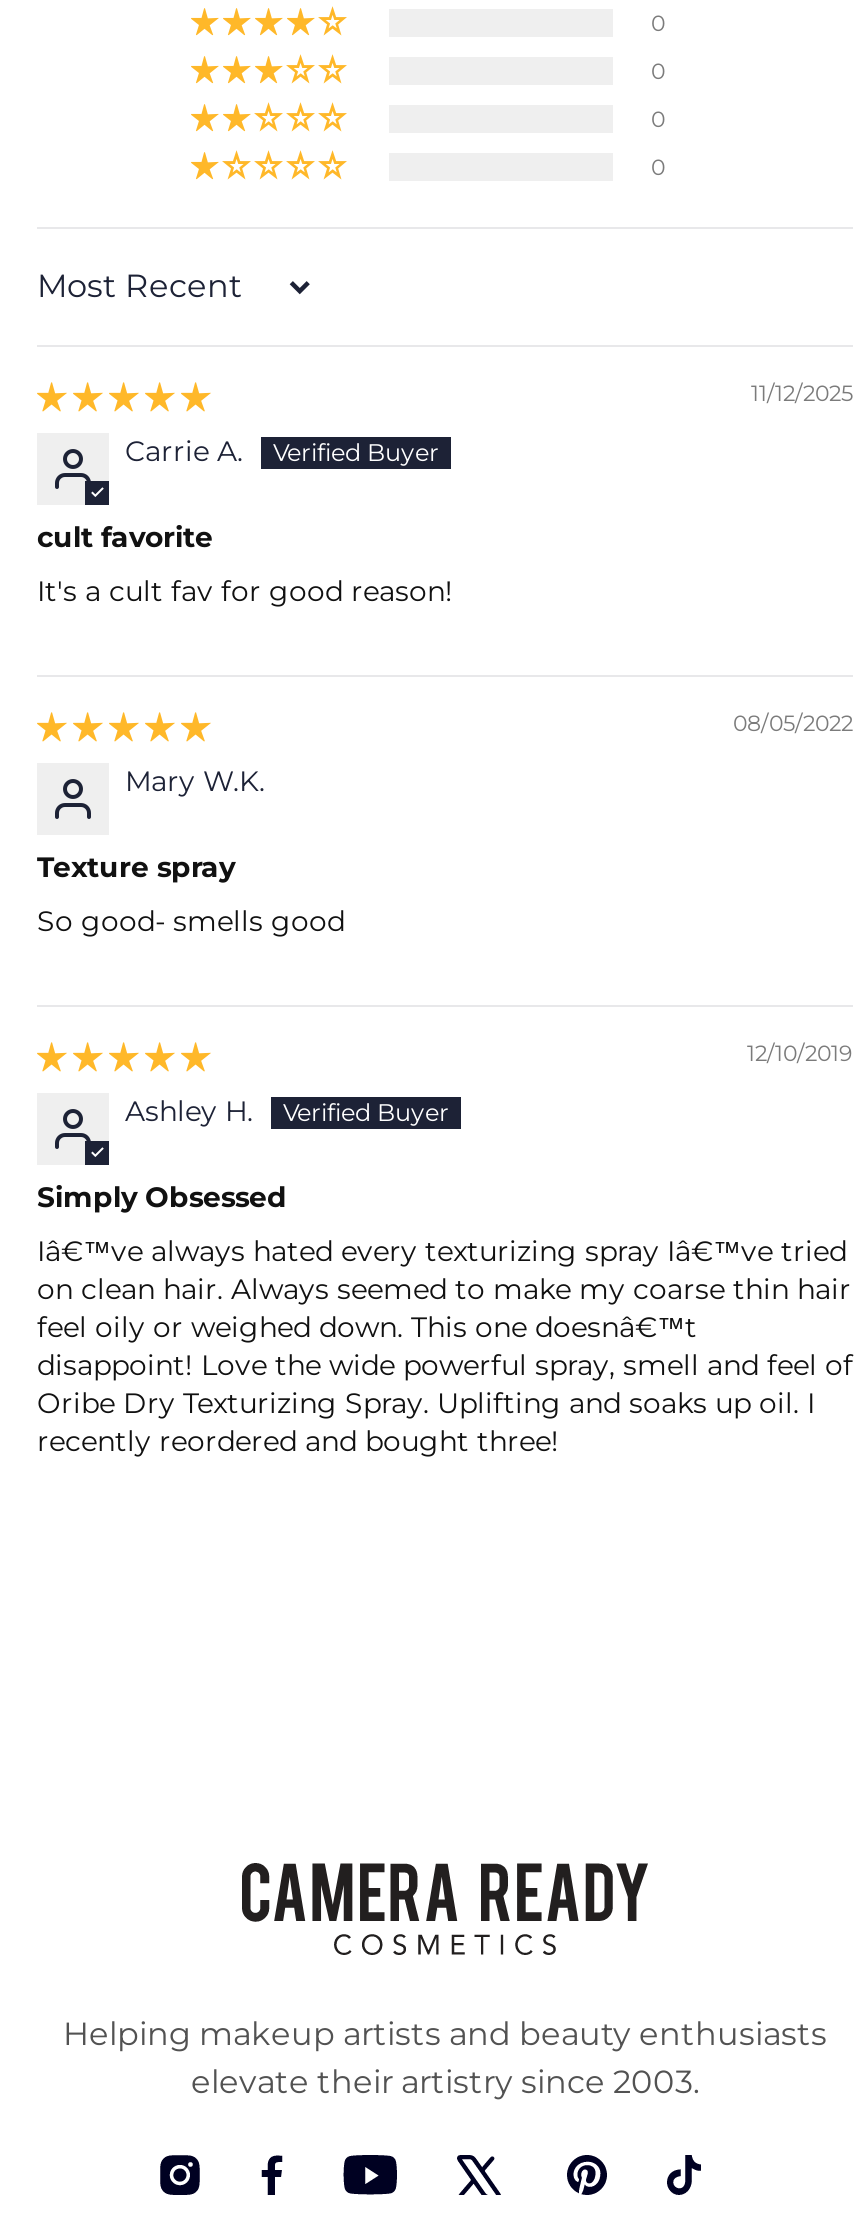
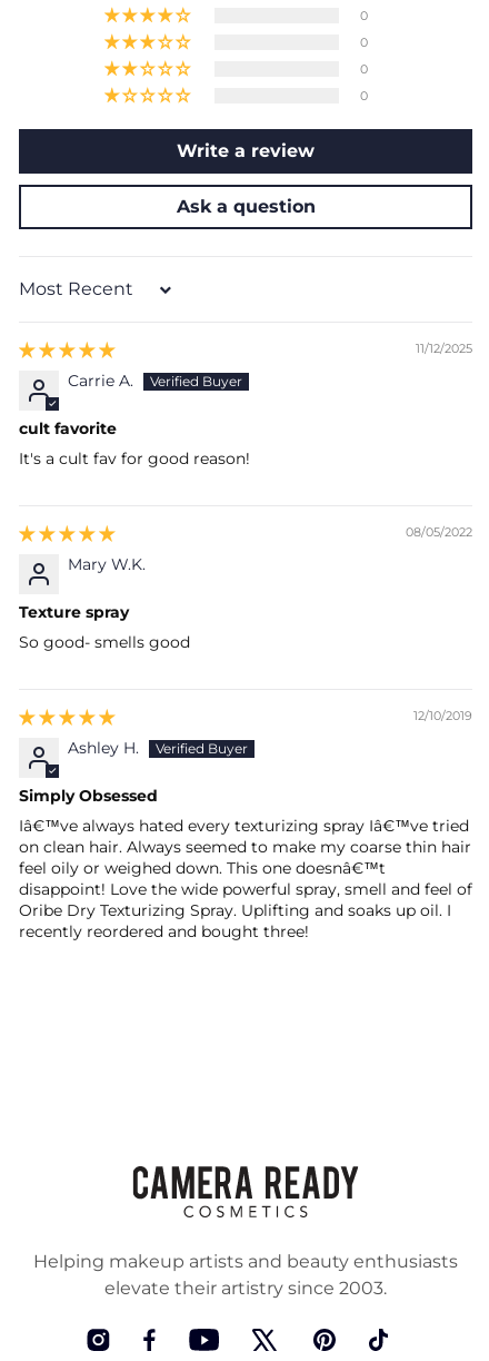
+ Write a review
+ Ask a question
